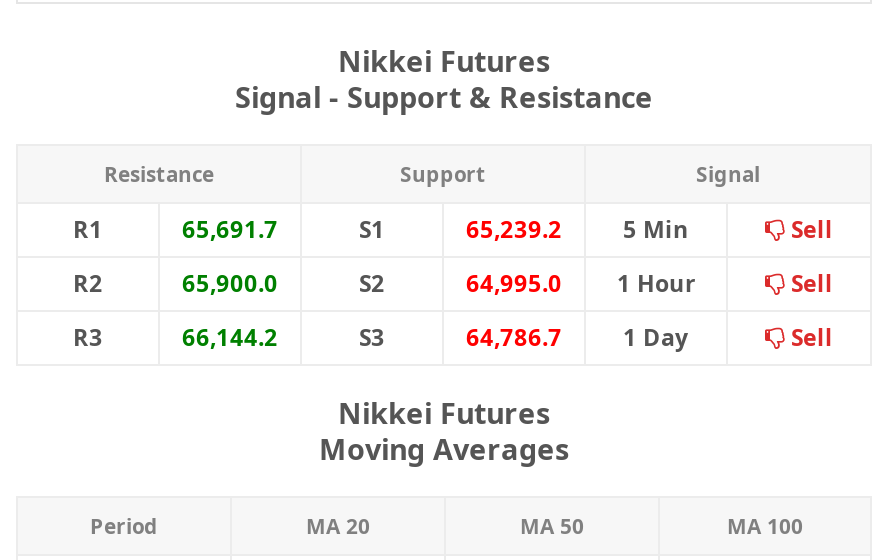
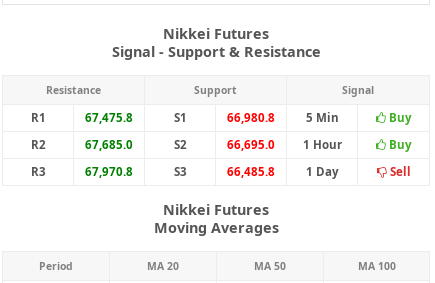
- 65,691.7
+ 67,475.8

- 65,239.2
+ 66,980.8

- Sell
+ Buy

- 65,900.0
+ 67,685.0

- 64,995.0 1 Hour
+ 66,695.0 1 Hour

- Sell
+ Buy

- 66,144.2
+ 67,970.8

- 64,786.7
+ 66,485.8
